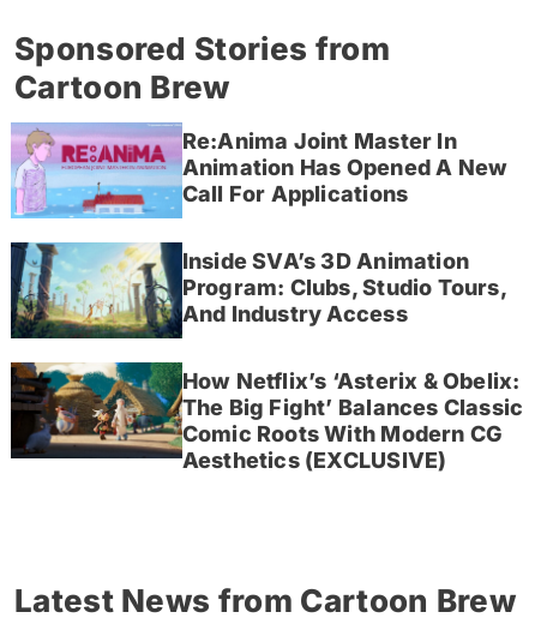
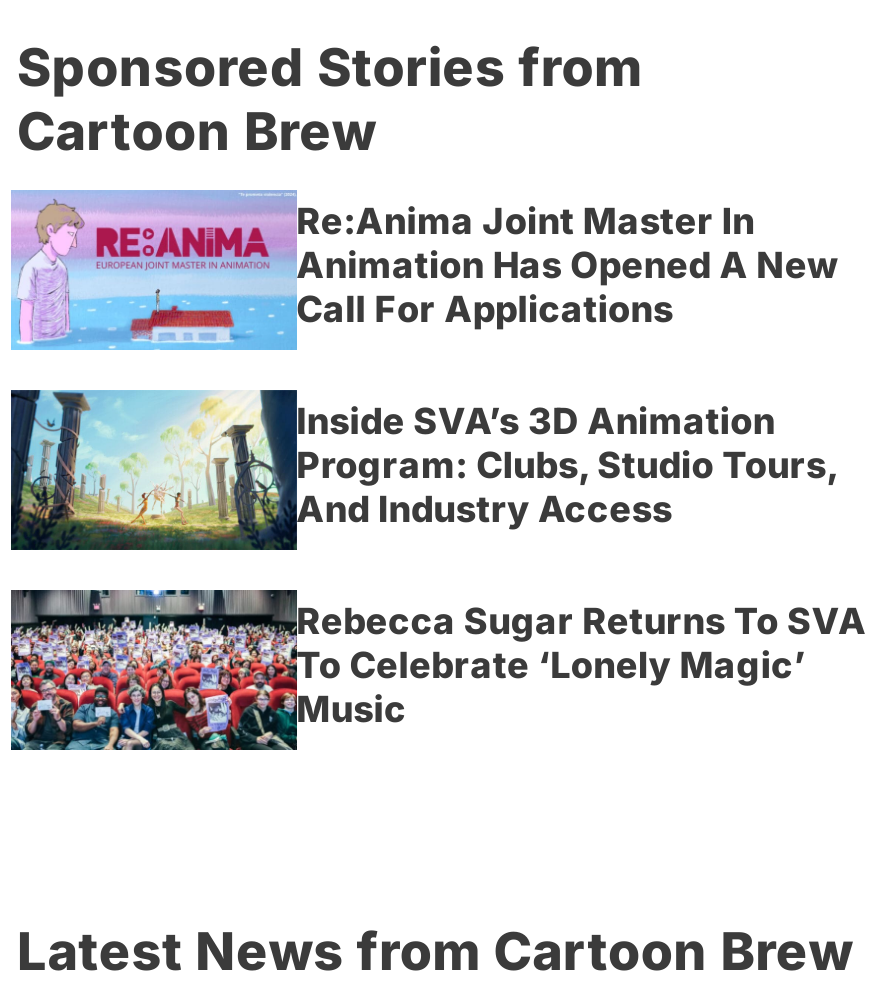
- [image]
- How Netflix’s ‘Asterix & Obelix:
- The Big Fight’ Balances Classic
- Comic Roots With Modern CG
- Aesthetics (EXCLUSIVE)
+ [image]
+ Rebecca Sugar Returns To SVA
+ To Celebrate ‘Lonely Magic’
+ Music
